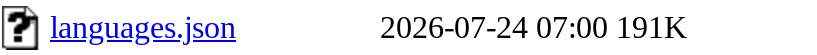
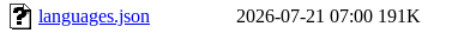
- 2026-07-24 07:00 191K
+ 2026-07-21 07:00 191K
